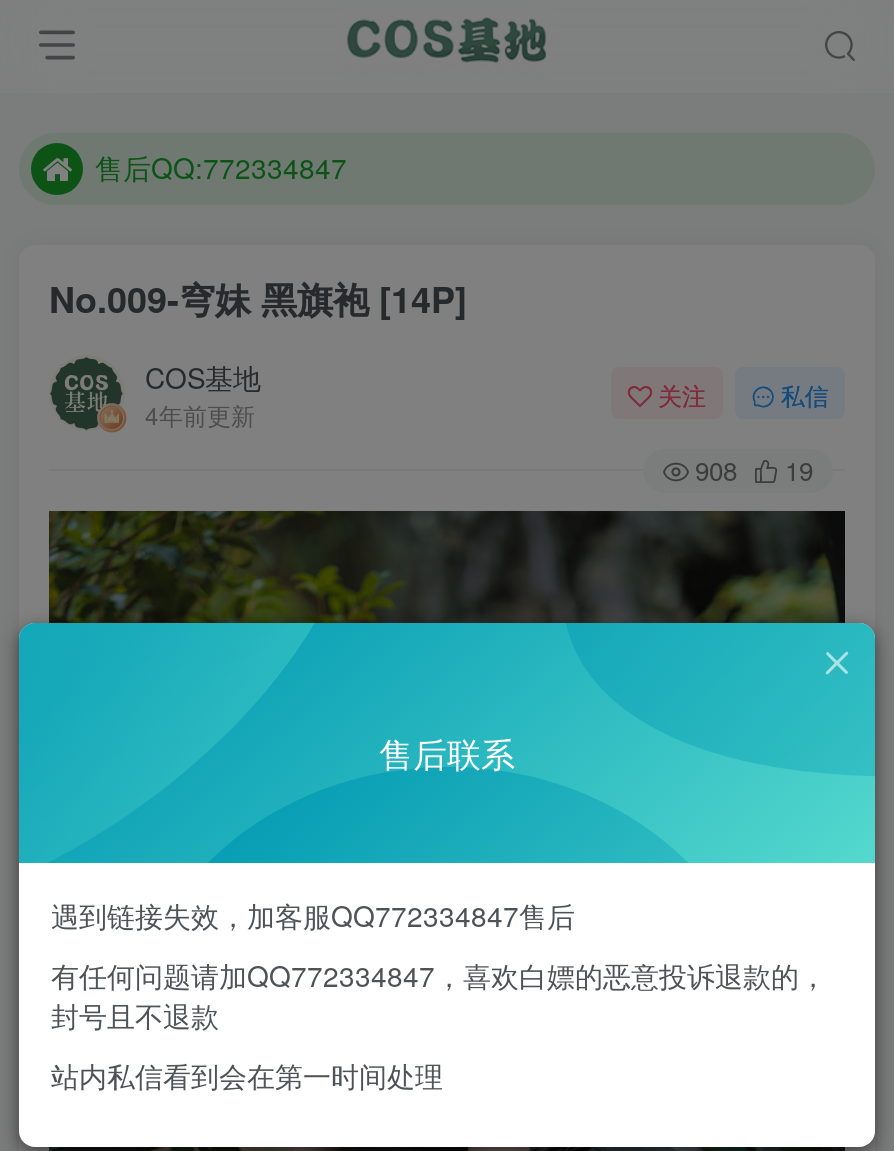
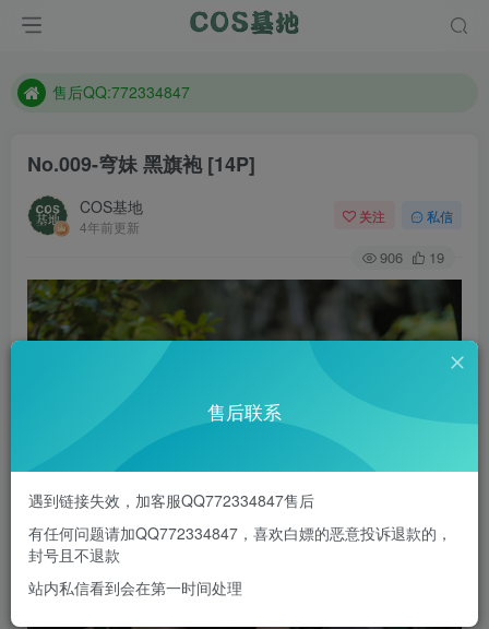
- 908 19
+ 906 19
